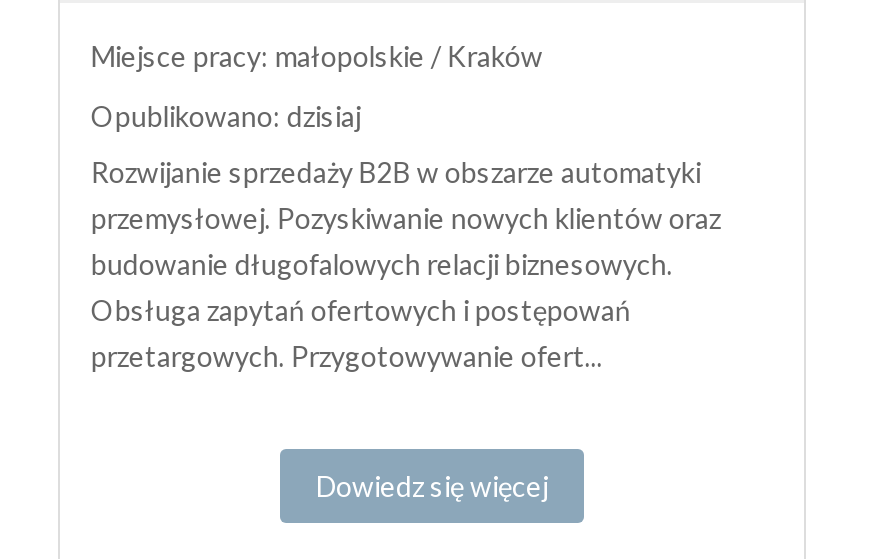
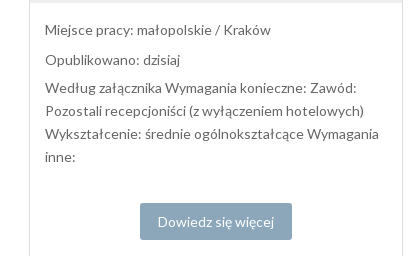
- Rozwijanie sprzedaży B2B w obszarze automatyki
- przemysłowej. Pozyskiwanie nowych klientów oraz
- budowanie długofalowych relacji biznesowych.
- Obsługa zapytań ofertowych i postępowań
- przetargowych. Przygotowywanie ofert...
+ Według załącznika Wymagania konieczne: Zawód:
+ Pozostali recepcjoniści (z wyłączeniem hotelowych)
+ Wykształcenie: średnie ogólnokształcące Wymagania
+ inne:
